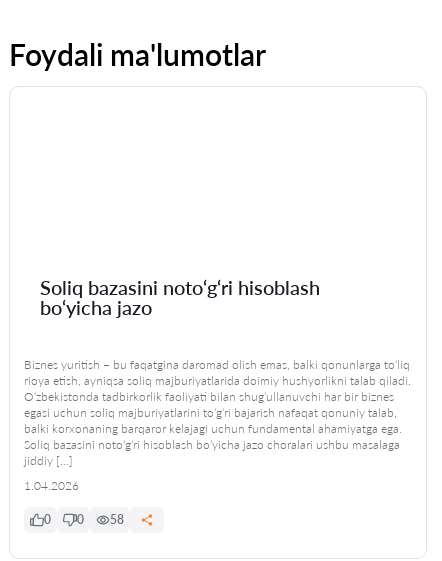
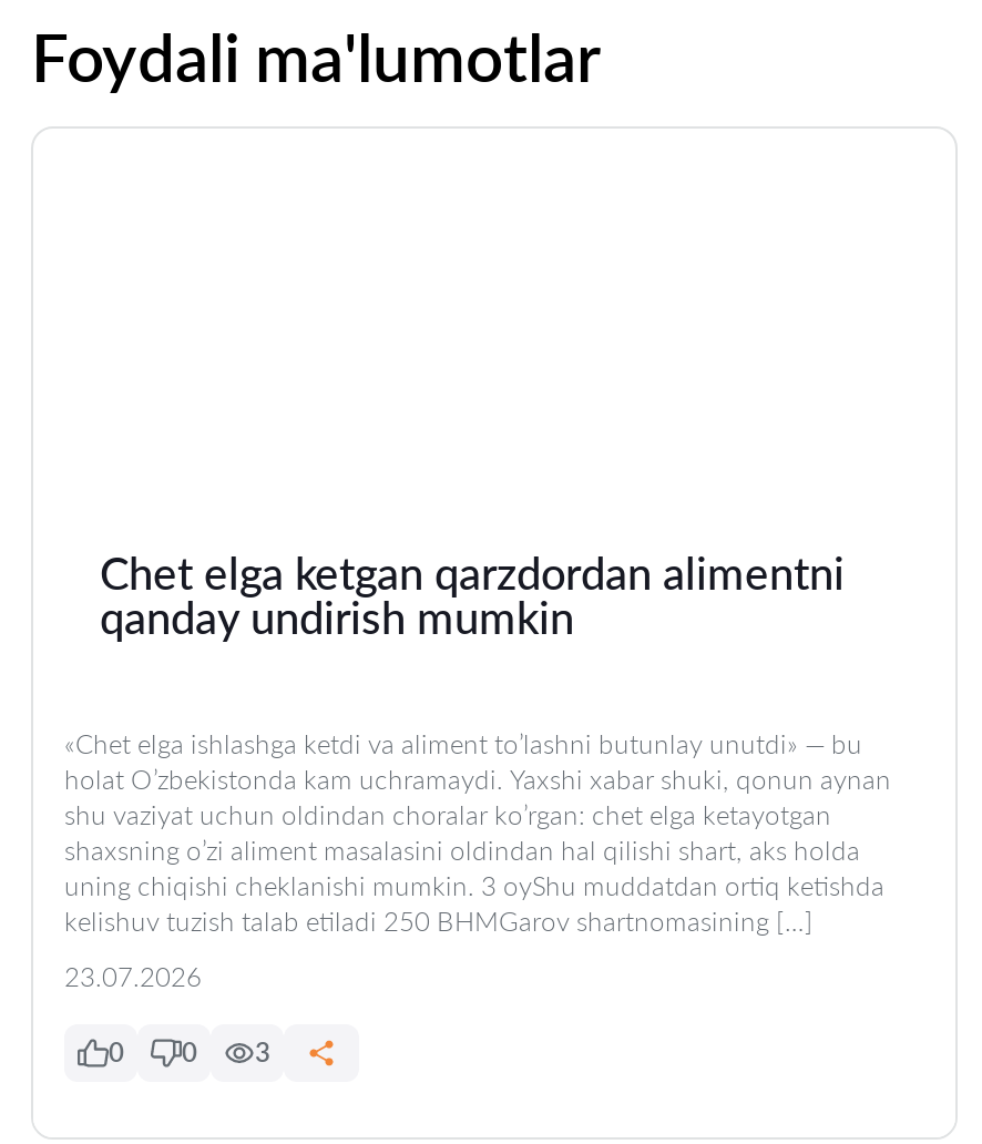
- Soliq bazasini noto‘g‘ri hisoblash
- bo‘yicha jazo
+ Chet elga ketgan qarzdordan alimentni
+ qanday undirish mumkin

- Biznes yuritish – bu faqatgina daromad olish emas, balki qonunlarga to‘liq
- rioya etish, ayniqsa soliq majburiyatlarida doimiy hushyorlikni talab qiladi.
- O‘zbekistonda tadbirkorlik faoliyati bilan shug‘ullanuvchi har bir biznes
- egasi uchun soliq majburiyatlarini to‘g‘ri bajarish nafaqat qonuniy talab,
- balki korxonaning barqaror kelajagi uchun fundamental ahamiyatga ega.
- Soliq bazasini noto‘g‘ri hisoblash bo‘yicha jazo choralari ushbu masalaga
- jiddiy […]
+ «Chet elga ishlashga ketdi va aliment to’lashni butunlay unutdi» — bu
+ holat O’zbekistonda kam uchramaydi. Yaxshi xabar shuki, qonun aynan
+ shu vaziyat uchun oldindan choralar ko’rgan: chet elga ketayotgan
+ shaxsning o’zi aliment masalasini oldindan hal qilishi shart, aks holda
+ uning chiqishi cheklanishi mumkin. 3 oyShu muddatdan ortiq ketishda
+ kelishuv tuzish talab etiladi 250 BHMGarov shartnomasining […]

- 1.04.2026
+ 23.07.2026

- 58
+ 3
